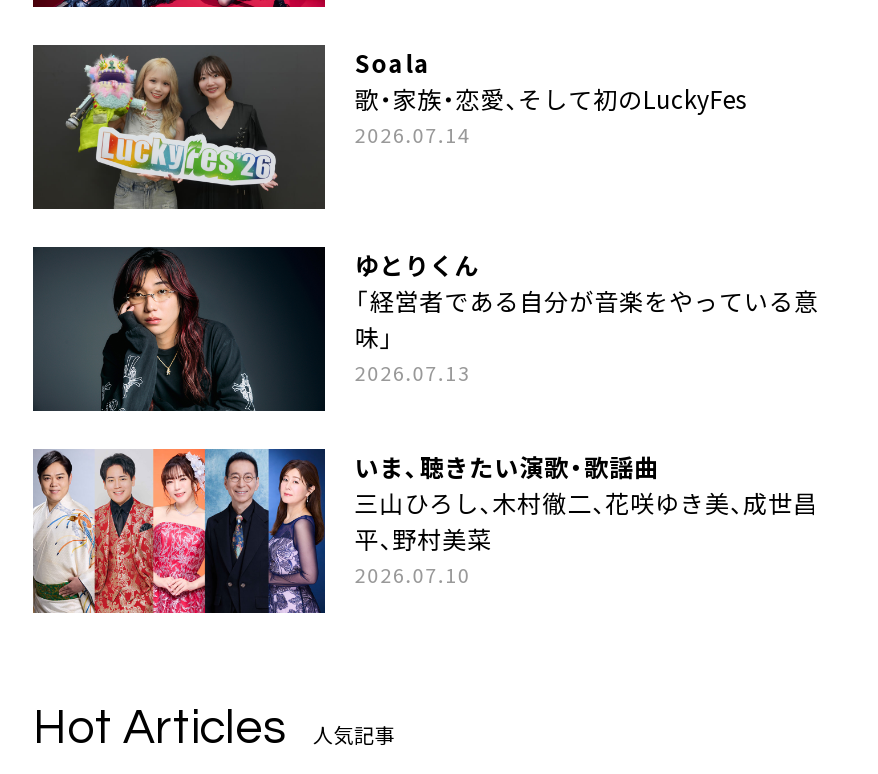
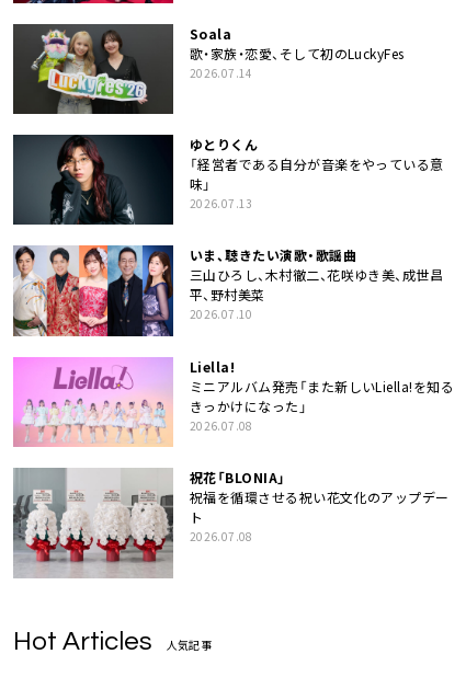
+ [image]
+ Liella!
+ ミニアルバム発売「また新しいLiella!を知る
+ きっかけになった」
+ 2026.07.08
+ 祝花「BLONIA」
+ 祝福を循環させる祝い花文化のアップデー
+ ト
+ 2026.07.08

+ [image]
